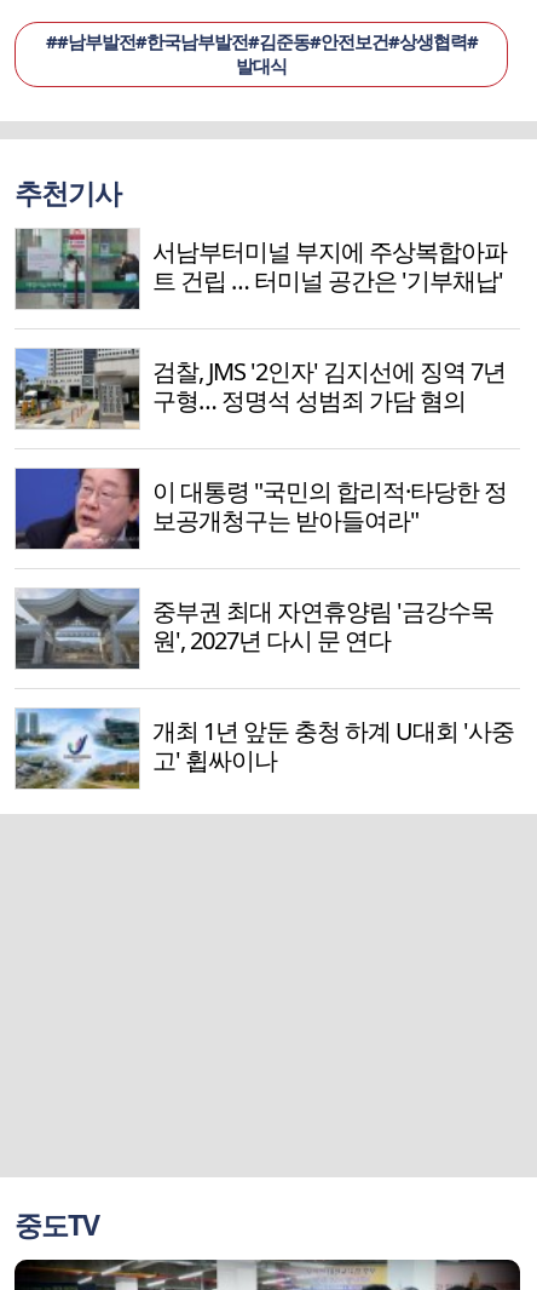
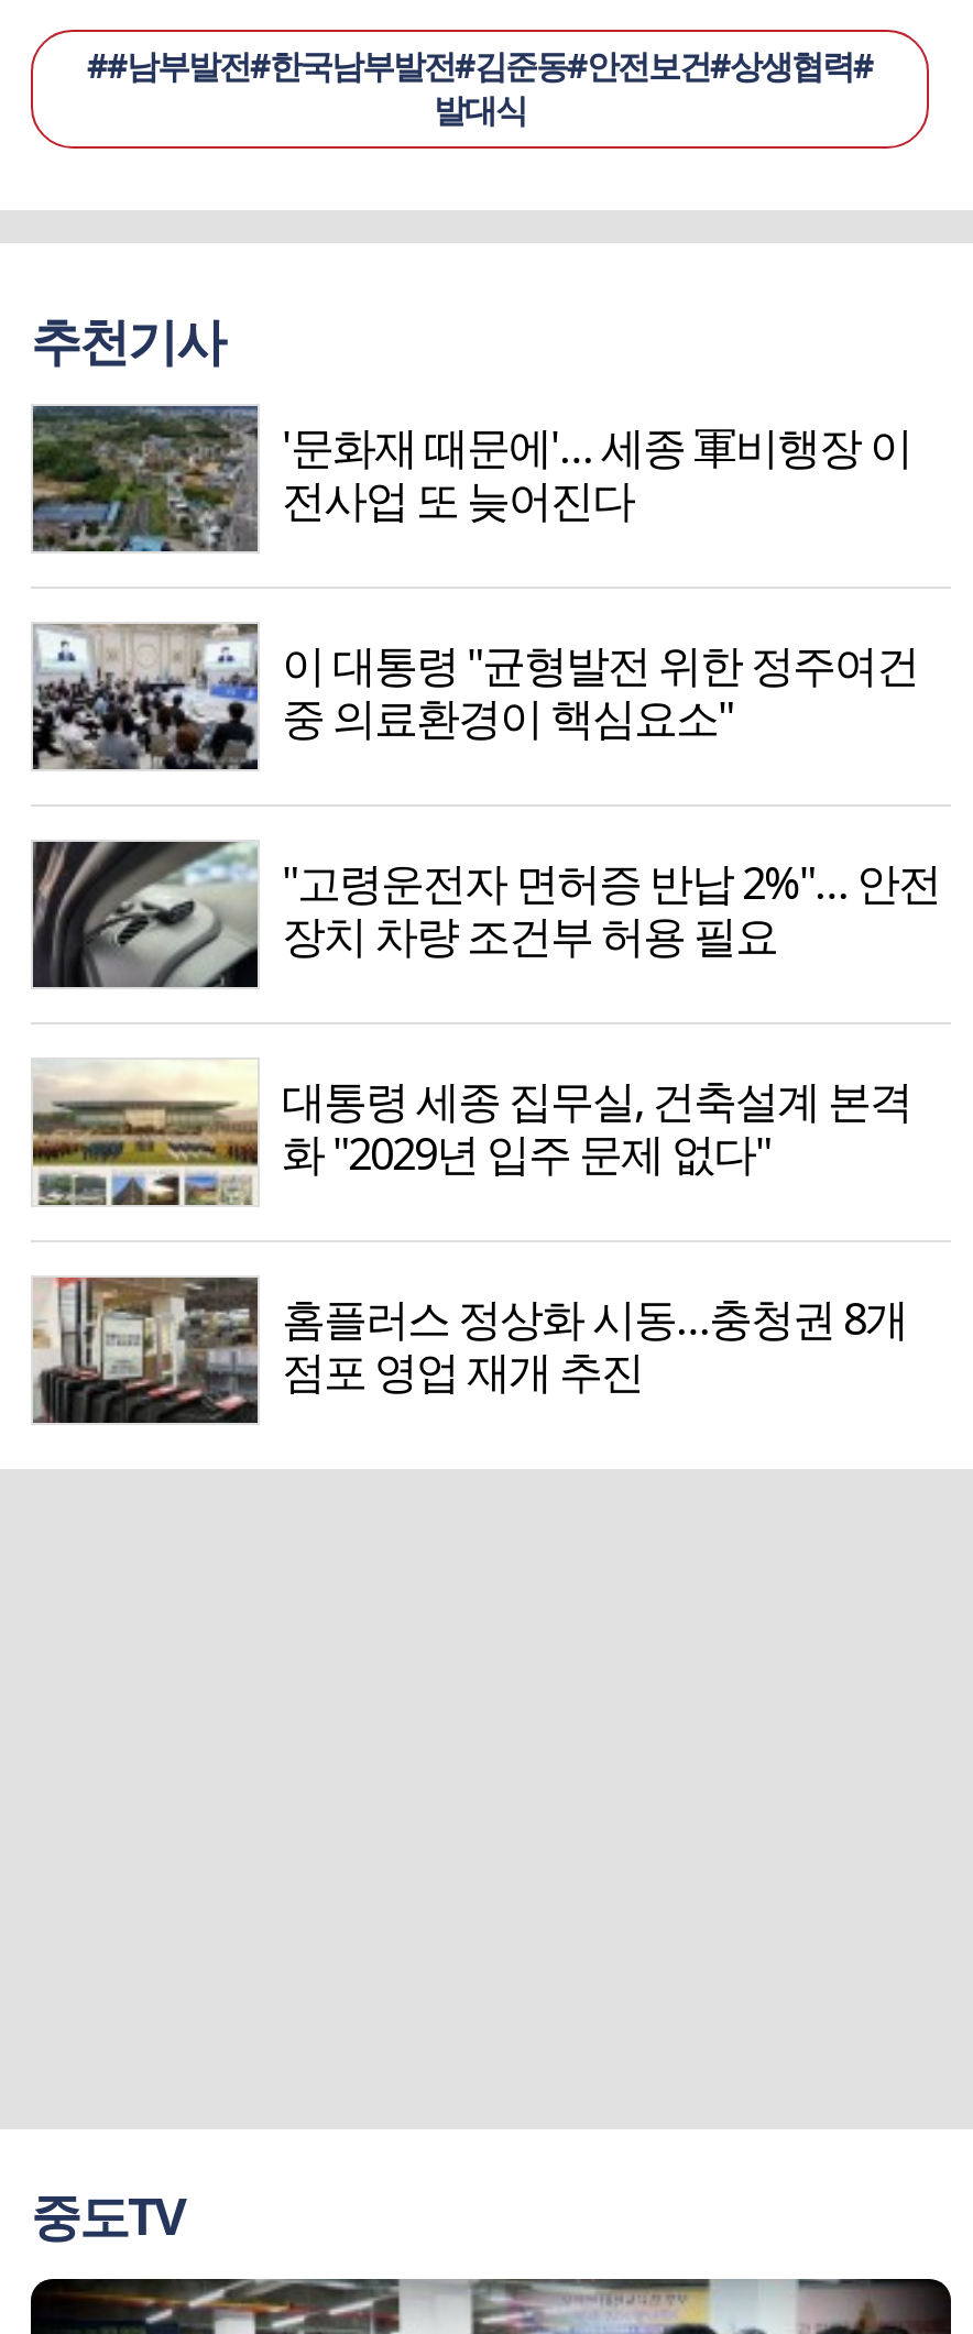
- [image]
- 서남부터미널 부지에 주상복합아파
- 트 건립 … 터미널 공간은 '기부채납'
+ [image]
+ '문화재 때문에'… 세종 軍비행장 이
+ 전사업 또 늦어진다

- [image]
- 검찰, JMS '2인자' 김지선에 징역 7년
- 구형… 정명석 성범죄 가담 혐의
+ [image]
+ 이 대통령 "균형발전 위한 정주여건
+ 중 의료환경이 핵심요소"

- [image]
- 이 대통령 "국민의 합리적·타당한 정
- 보공개청구는 받아들여라"
+ [image]
+ "고령운전자 면허증 반납 2%"… 안전
+ 장치 차량 조건부 허용 필요

- [image]
- 중부권 최대 자연휴양림 '금강수목
- 원', 2027년 다시 문 연다
+ [image]
+ 대통령 세종 집무실, 건축설계 본격
+ 화 "2029년 입주 문제 없다"

- [image]
- 개최 1년 앞둔 충청 하계 U대회 '사중
- 고' 휩싸이나
+ [image]
+ 홈플러스 정상화 시동…충청권 8개
+ 점포 영업 재개 추진
